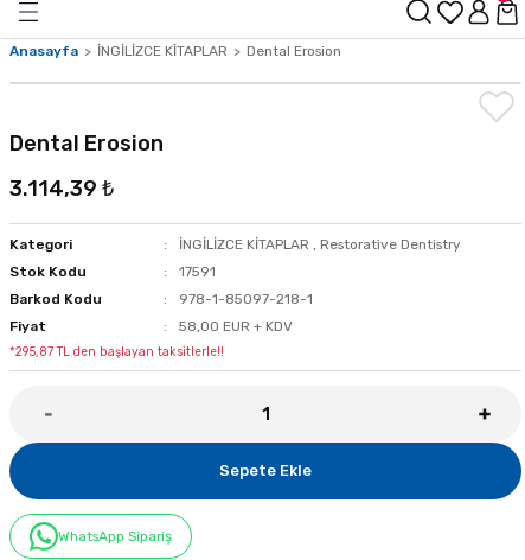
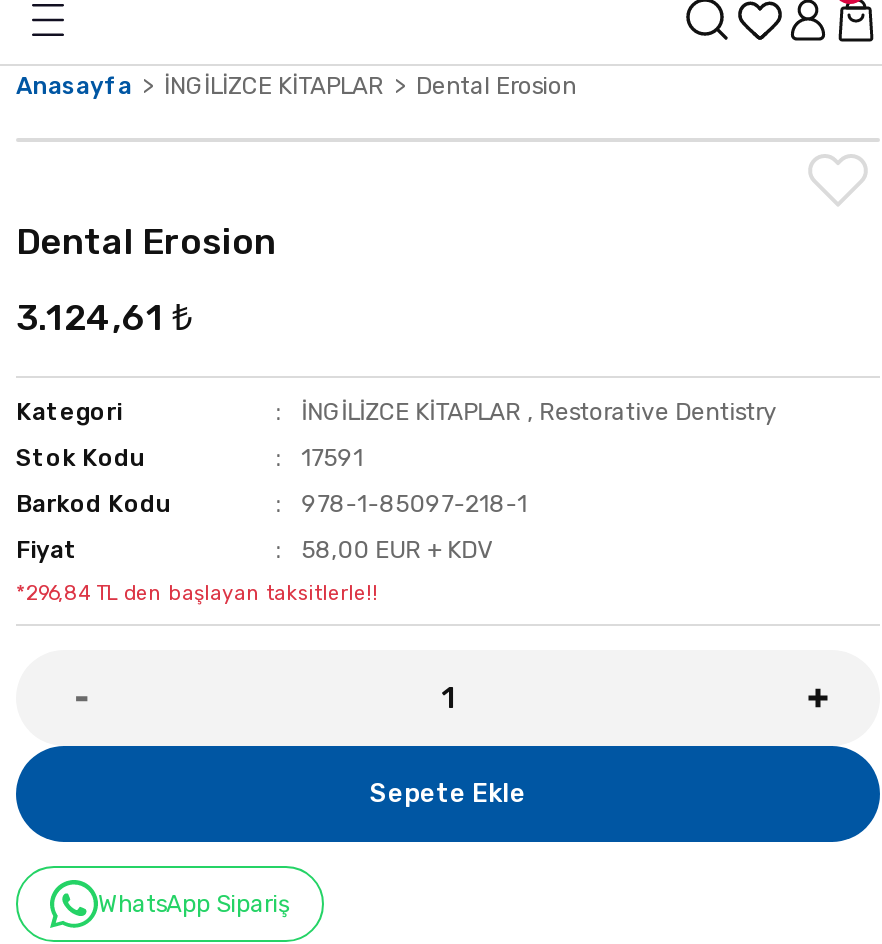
- 3.114,39 ₺
+ 3.124,61 ₺

- *295,87 TL den başlayan taksitlerle!!
+ *296,84 TL den başlayan taksitlerle!!
